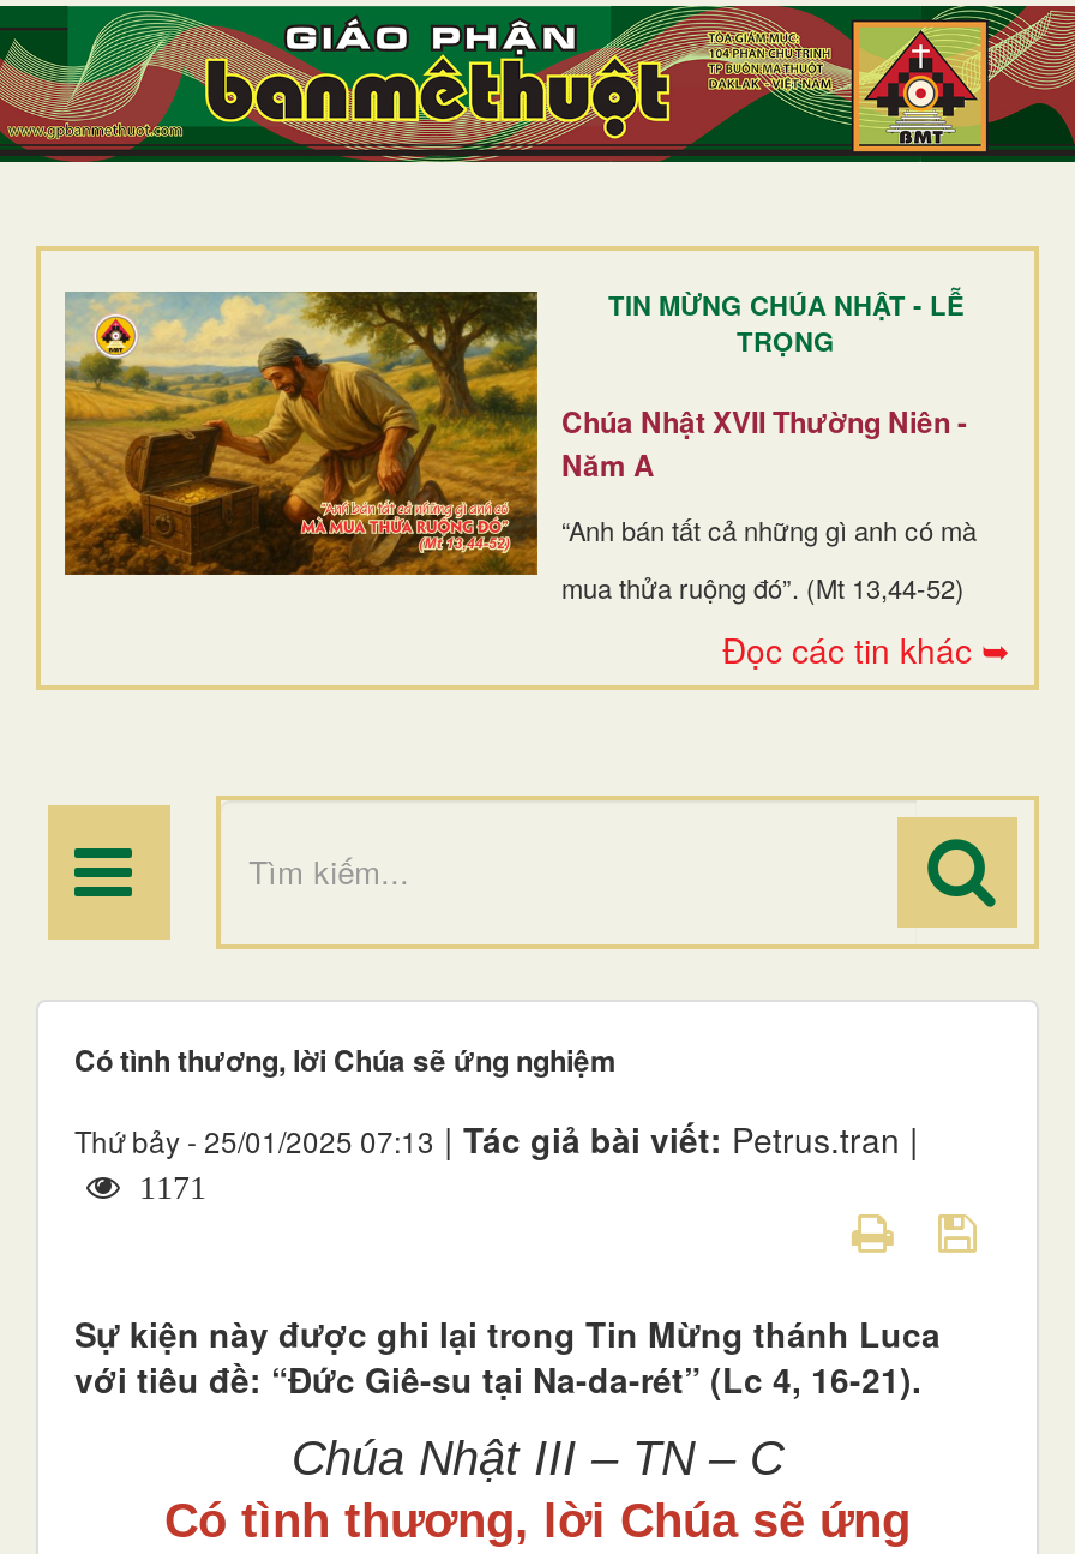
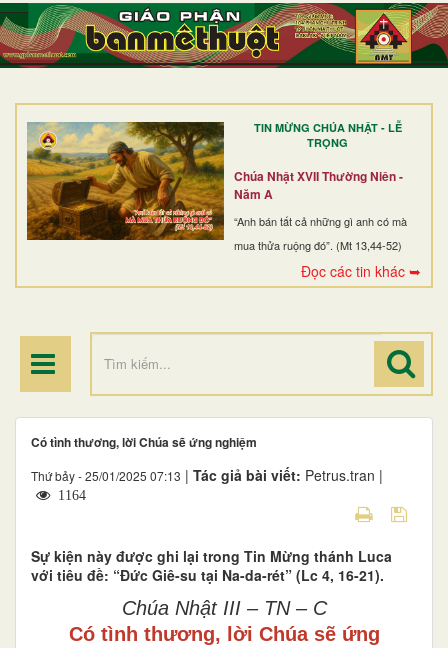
- 1171
+ 1164
